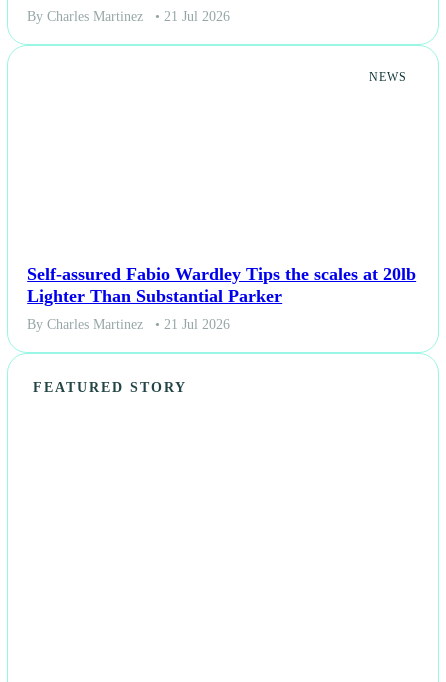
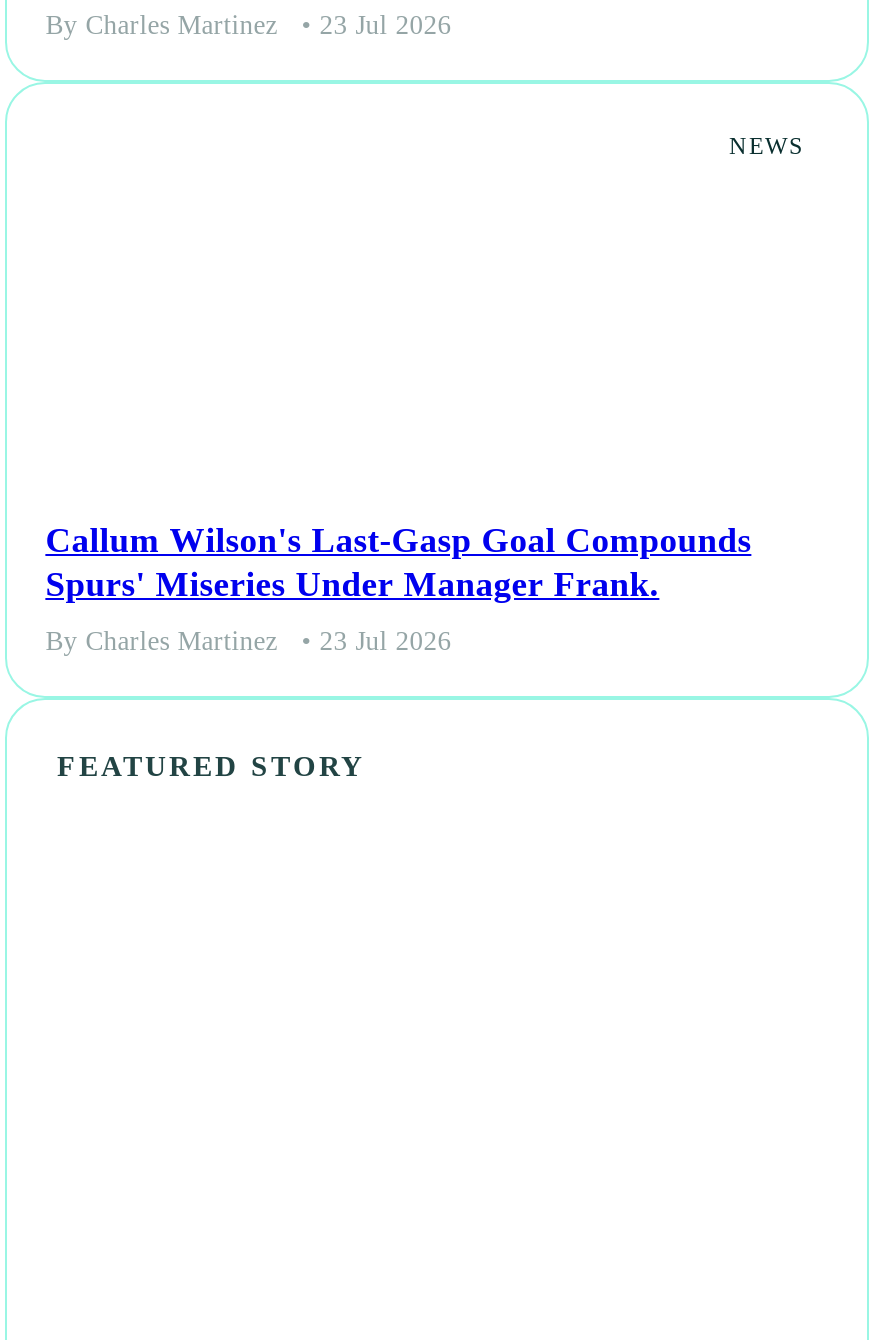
- By Charles Martinez • 21 Jul 2026
+ By Charles Martinez • 23 Jul 2026

- Self-assured Fabio Wardley Tips the scales at 20lb
- Lighter Than Substantial Parker
+ Callum Wilson's Last-Gasp Goal Compounds
+ Spurs' Miseries Under Manager Frank.

- By Charles Martinez • 21 Jul 2026
+ By Charles Martinez • 23 Jul 2026
